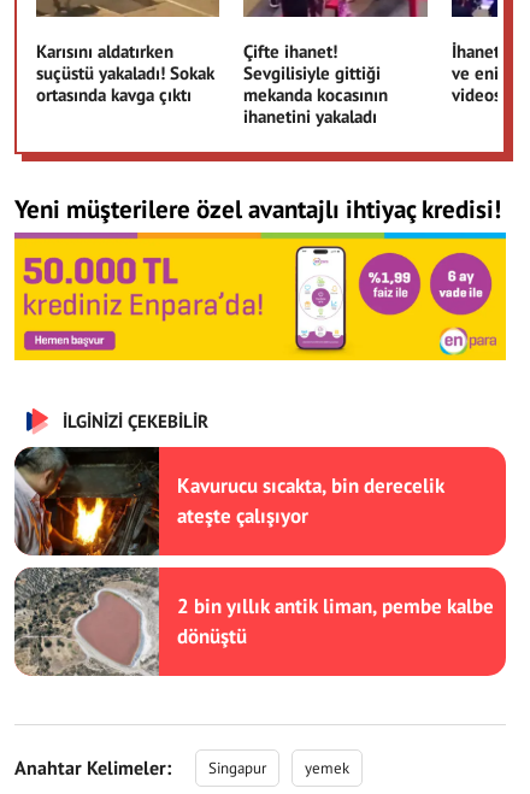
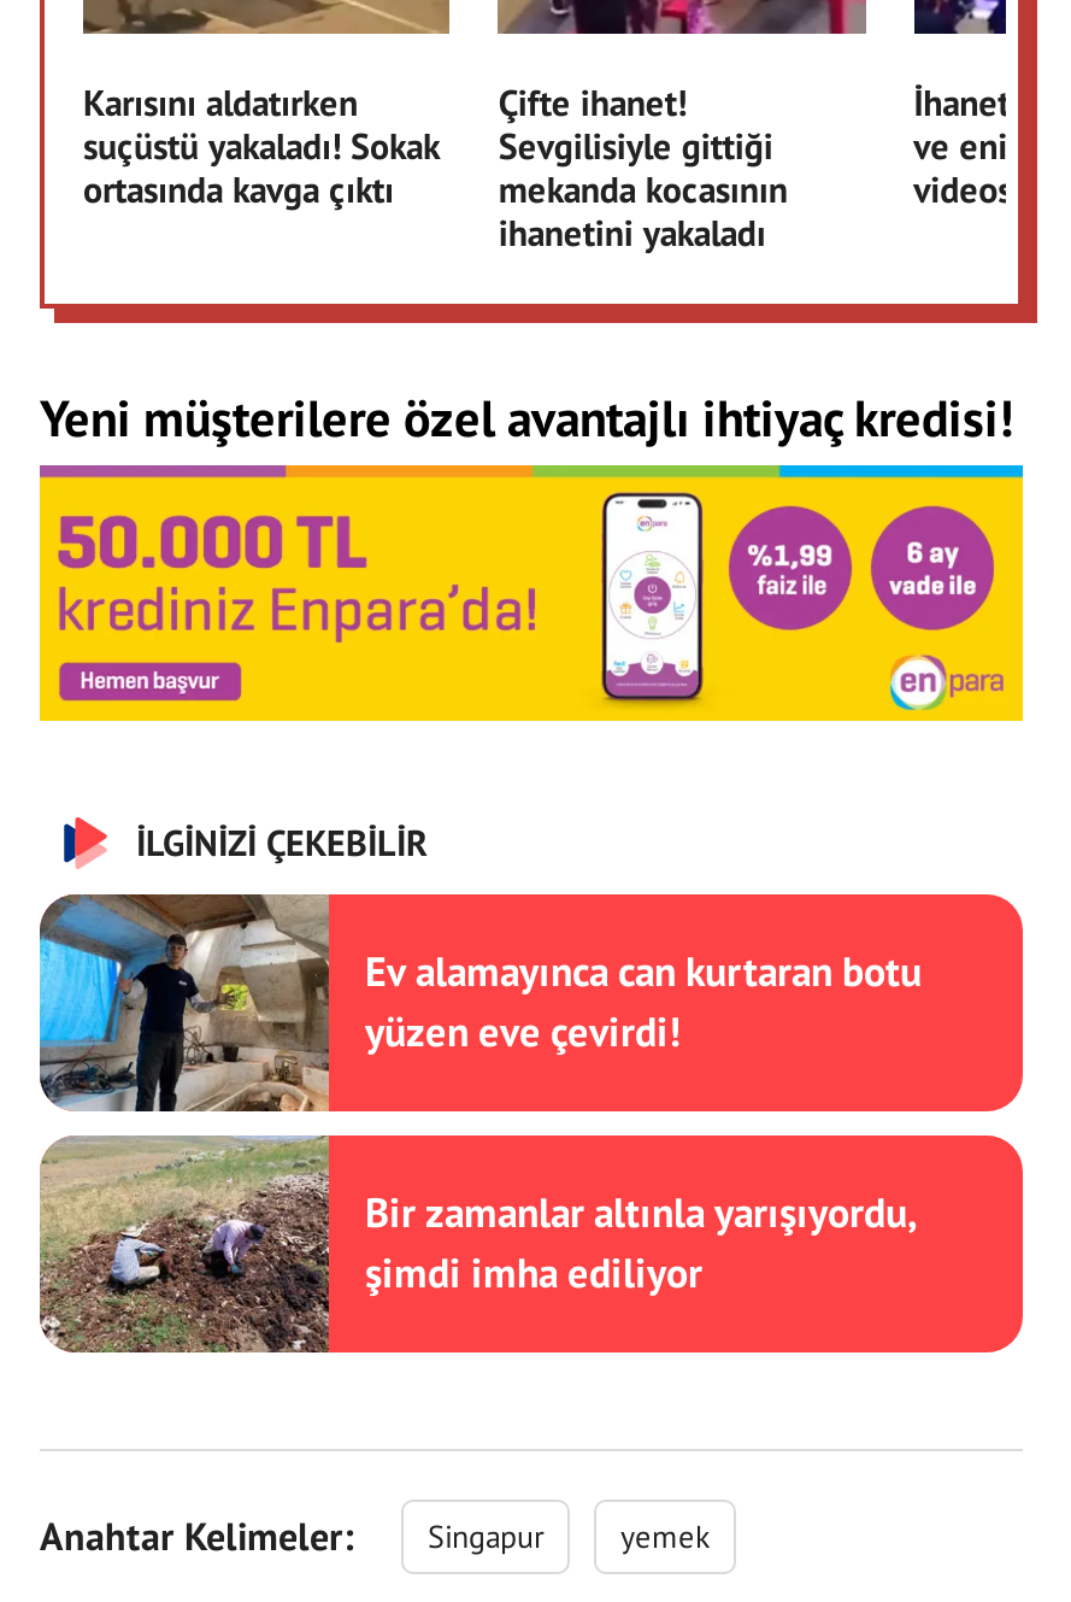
- [image]
- Kavurucu sıcakta, bin derecelik
- ateşte çalışıyor
+ [image]
+ Ev alamayınca can kurtaran botu
+ yüzen eve çevirdi!

- [image]
- 2 bin yıllık antik liman, pembe kalbe
- dönüştü
+ [image]
+ Bir zamanlar altınla yarışıyordu,
+ şimdi imha ediliyor
